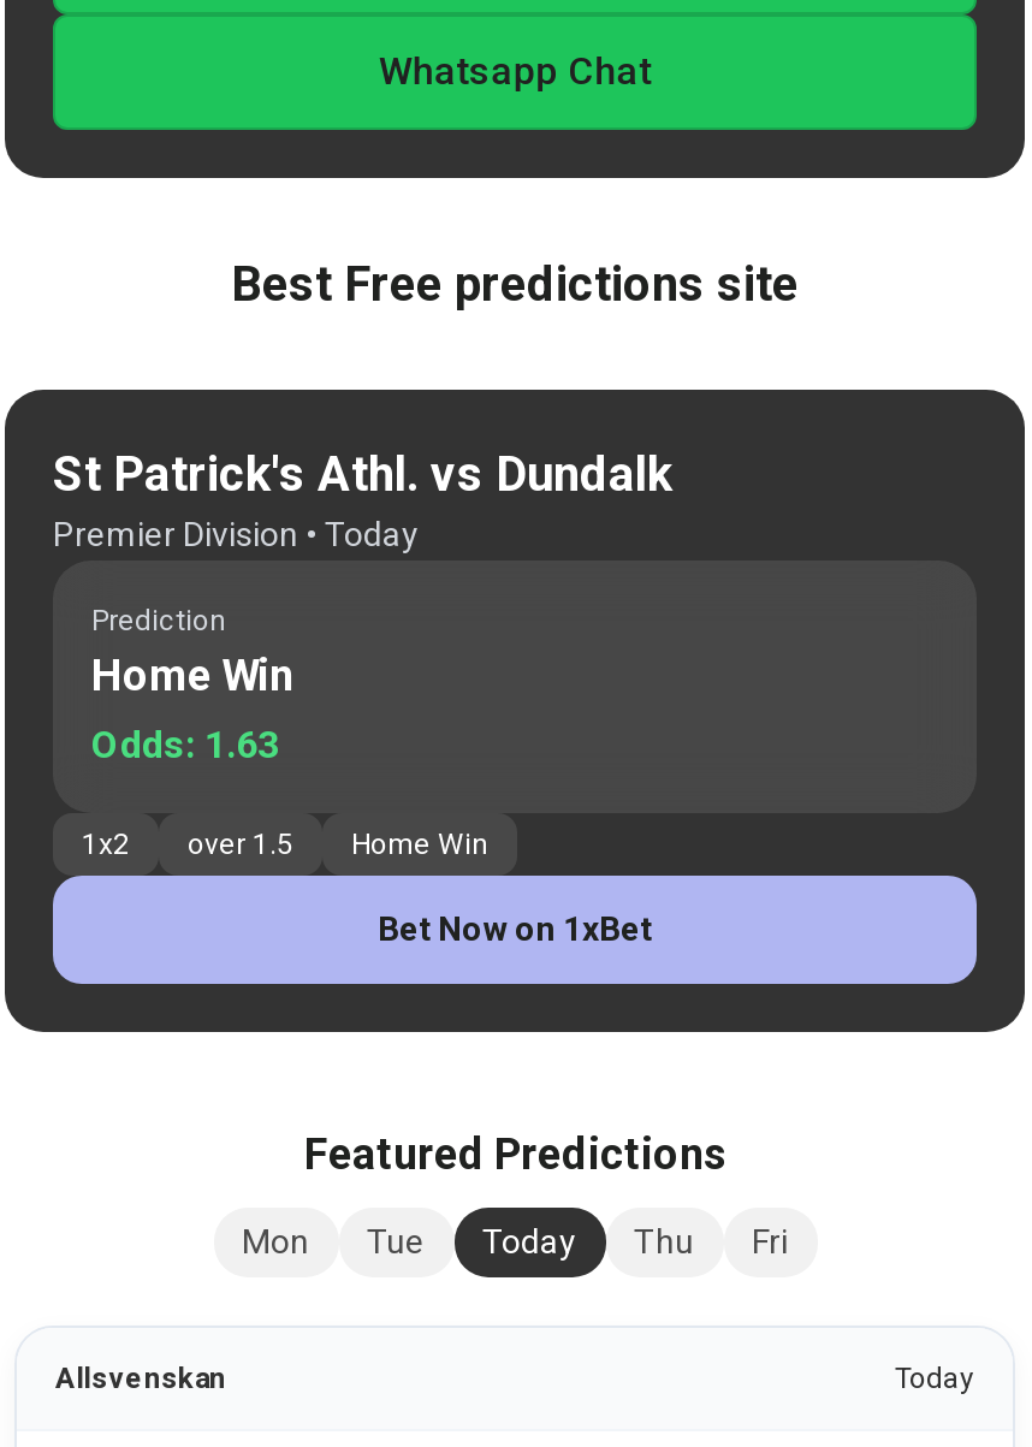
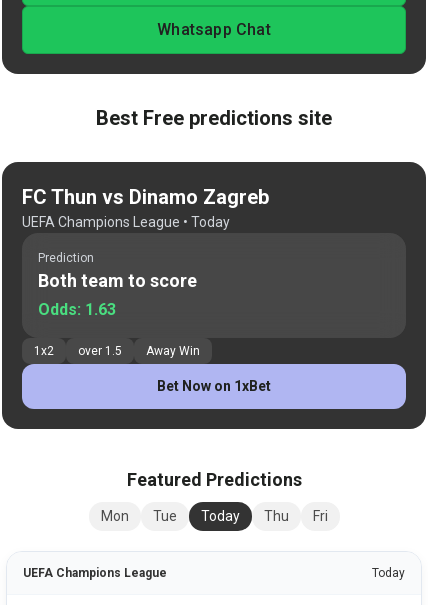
- St Patrick's Athl. vs Dundalk
- Premier Division • Today
+ FC Thun vs Dinamo Zagreb
+ UEFA Champions League • Today

- Home Win
+ Both team to score

- Home Win
+ Away Win

- Allsvenskan
+ UEFA Champions League
